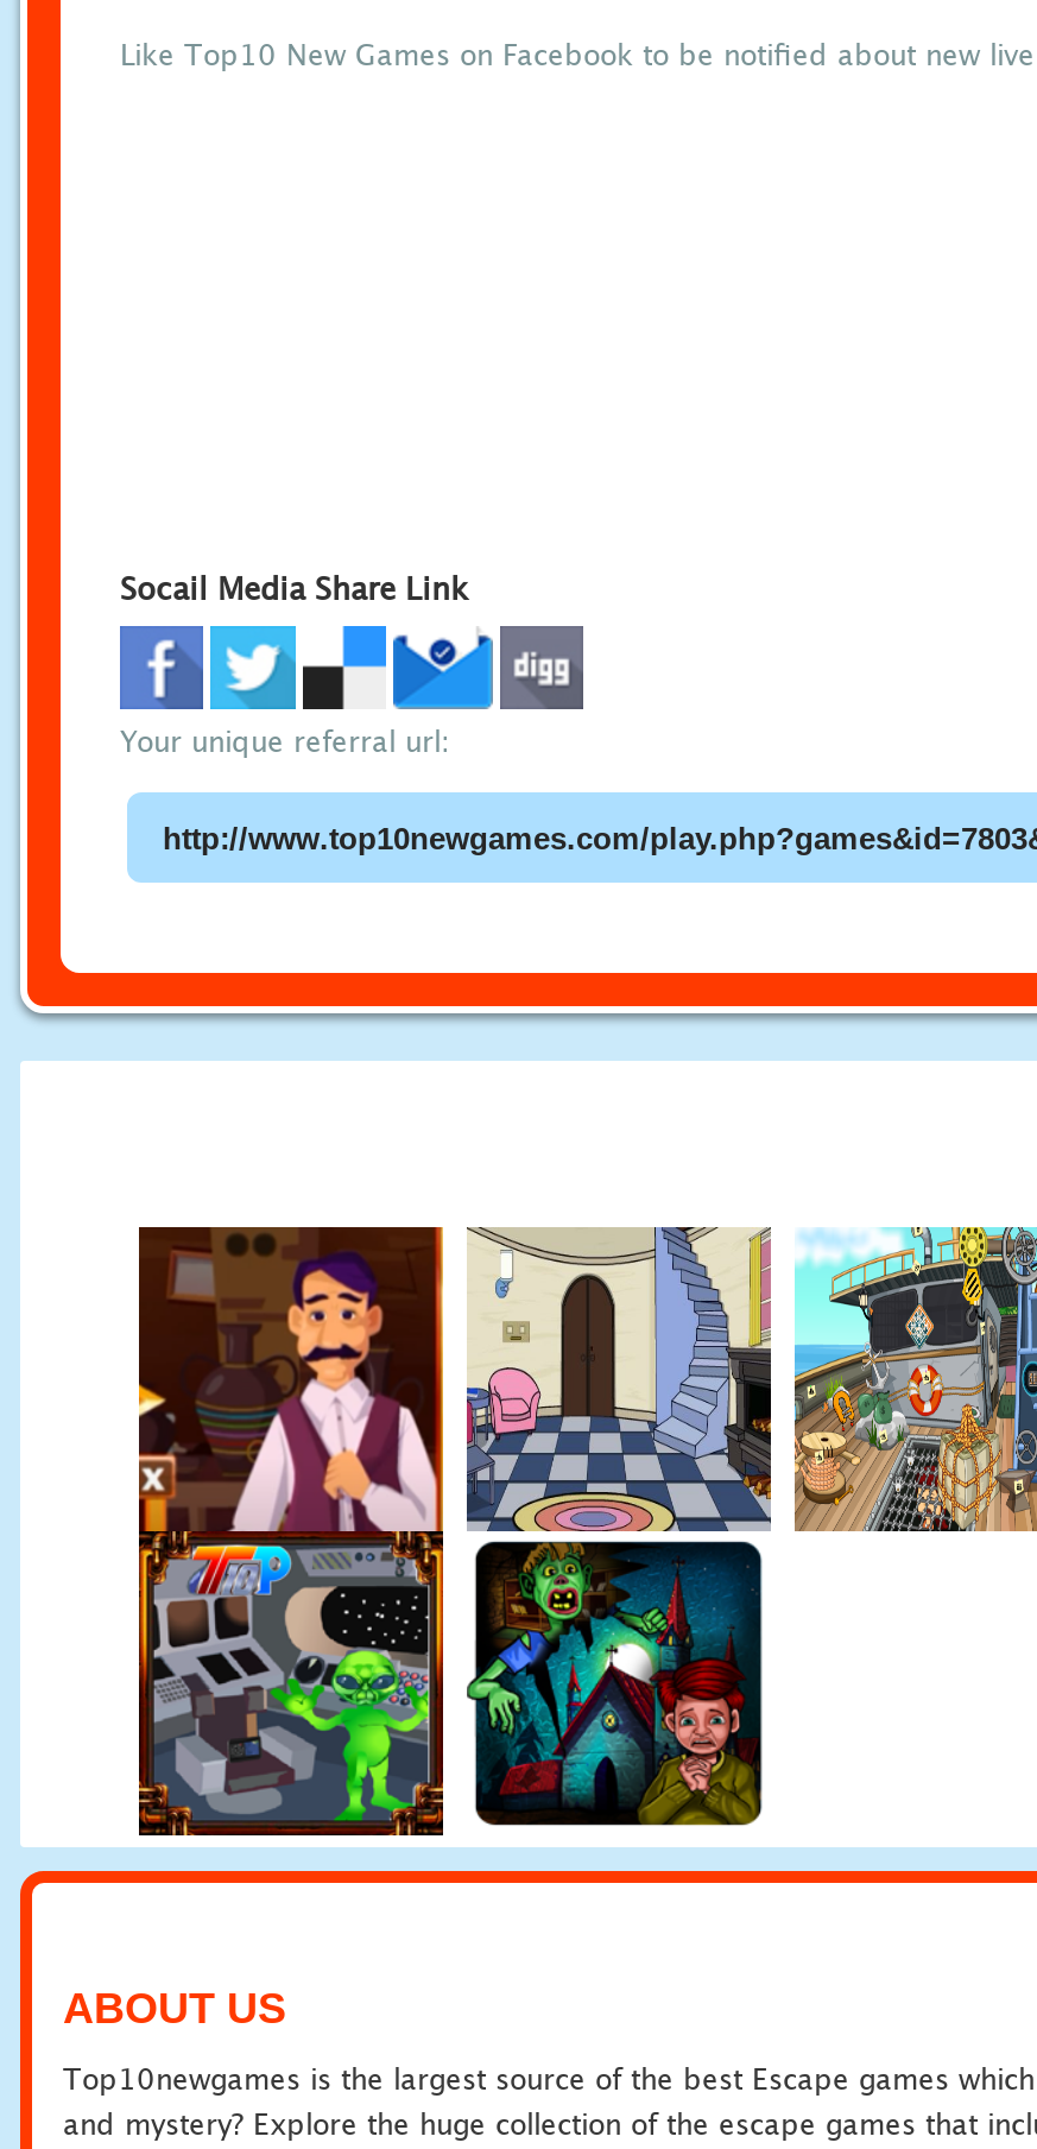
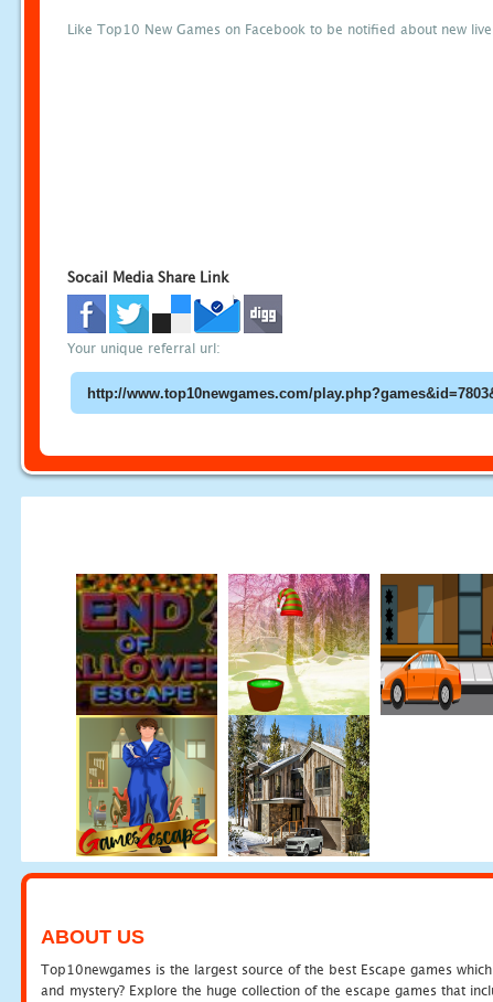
- [image]
+ [image]

- [image]
+ [image]

- [image]
+ [image]
